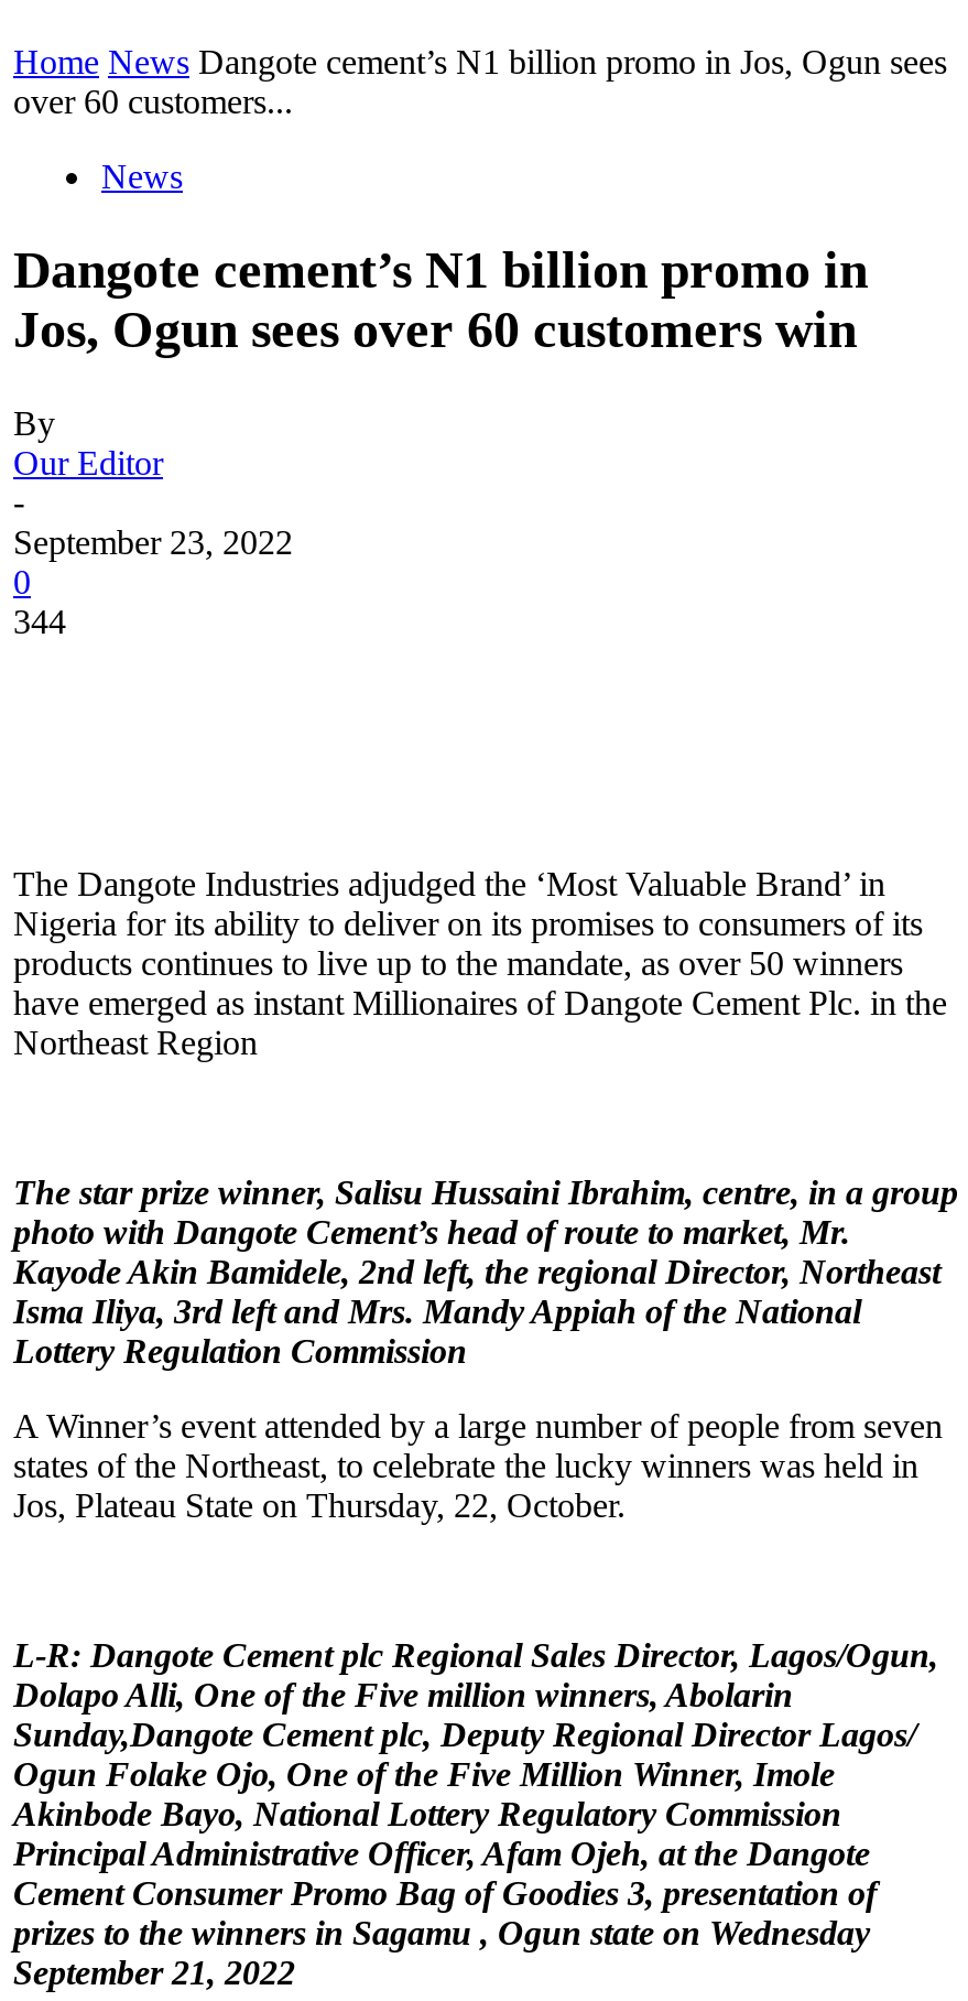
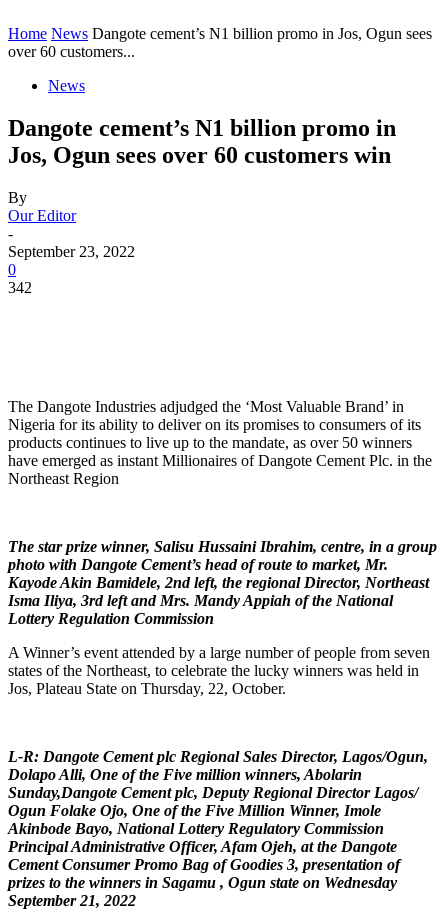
- 344
+ 342
